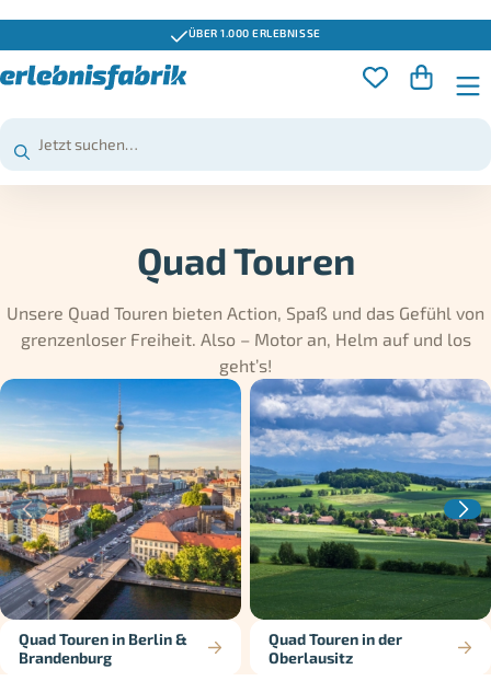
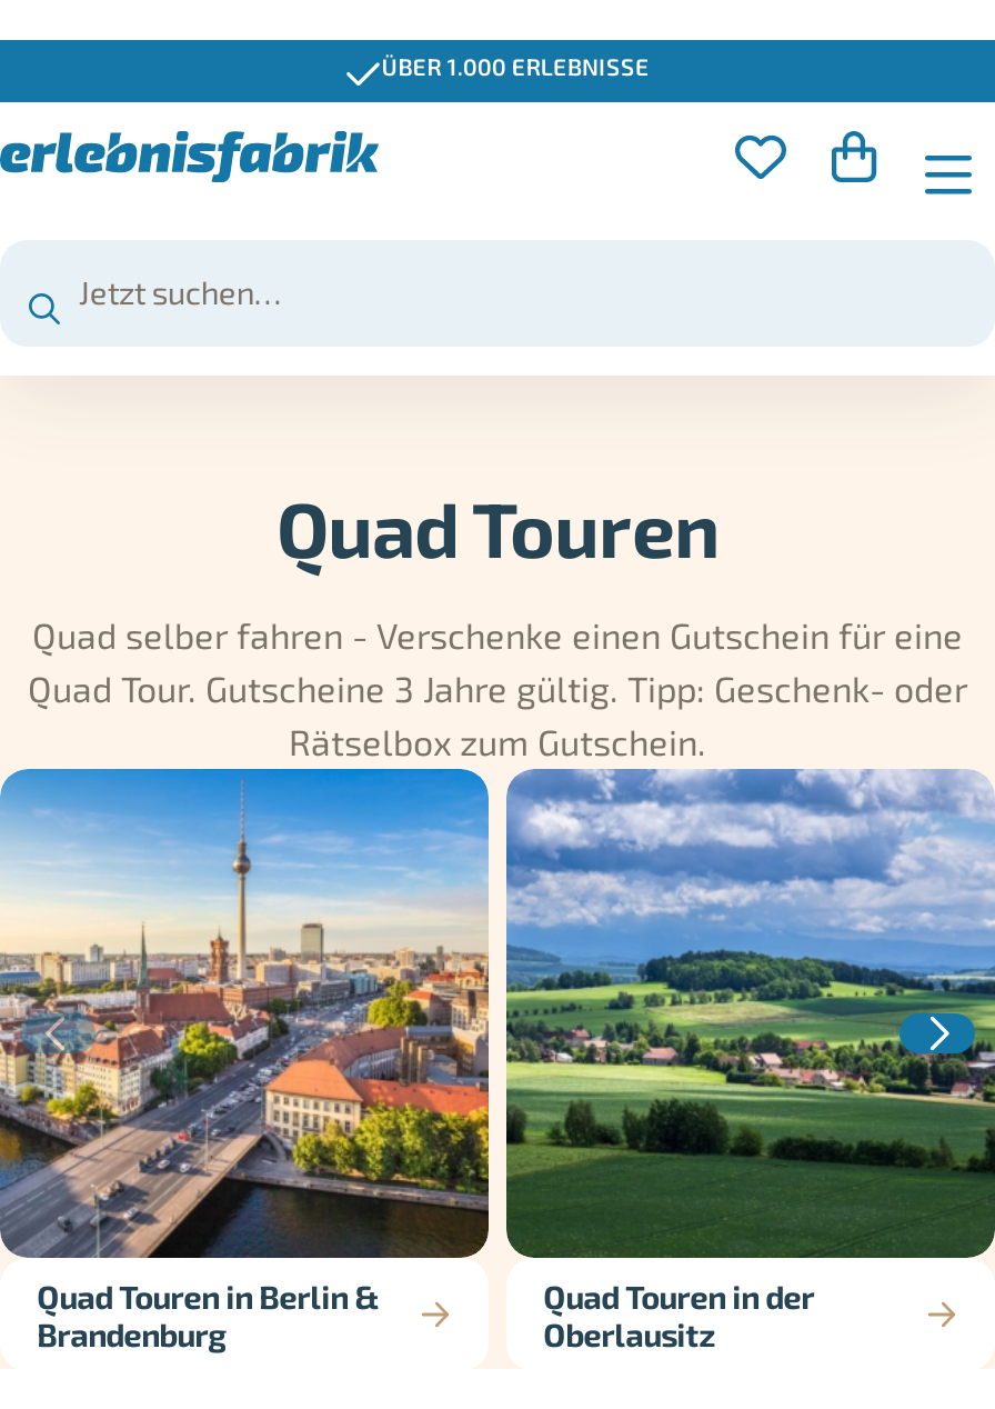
- Unsere Quad Touren bieten Action, Spaß und das Gefühl von
- grenzenloser Freiheit. Also – Motor an, Helm auf und los
- geht’s!
+ Quad selber fahren - Verschenke einen Gutschein für eine
+ Quad Tour. Gutscheine 3 Jahre gültig. Tipp: Geschenk- oder
+ Rätselbox zum Gutschein.
